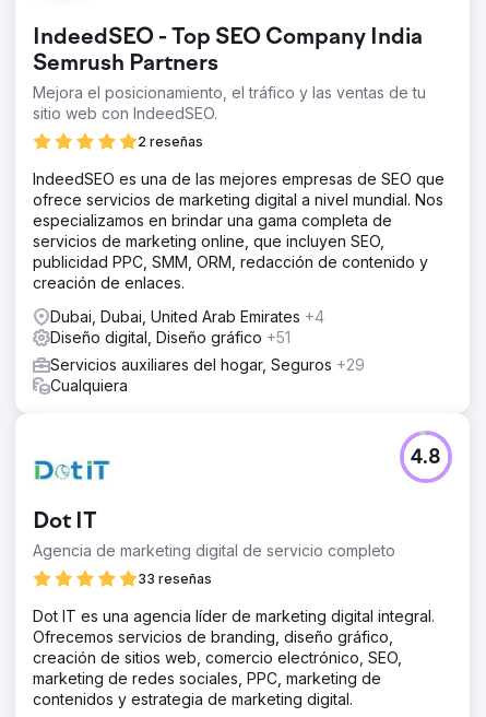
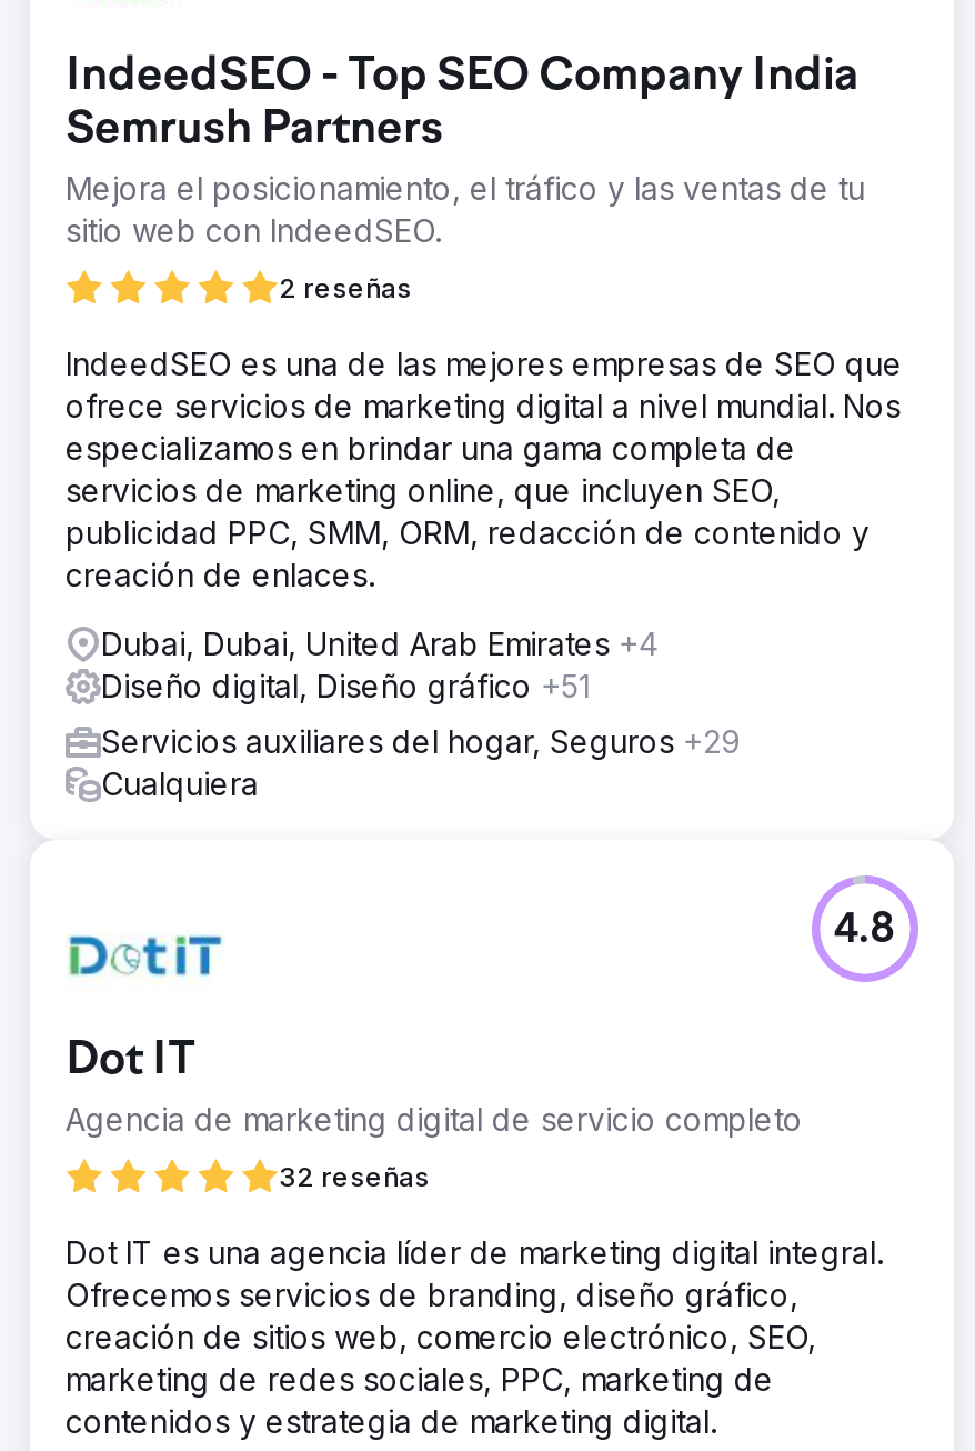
- 33 reseñas
+ 32 reseñas
